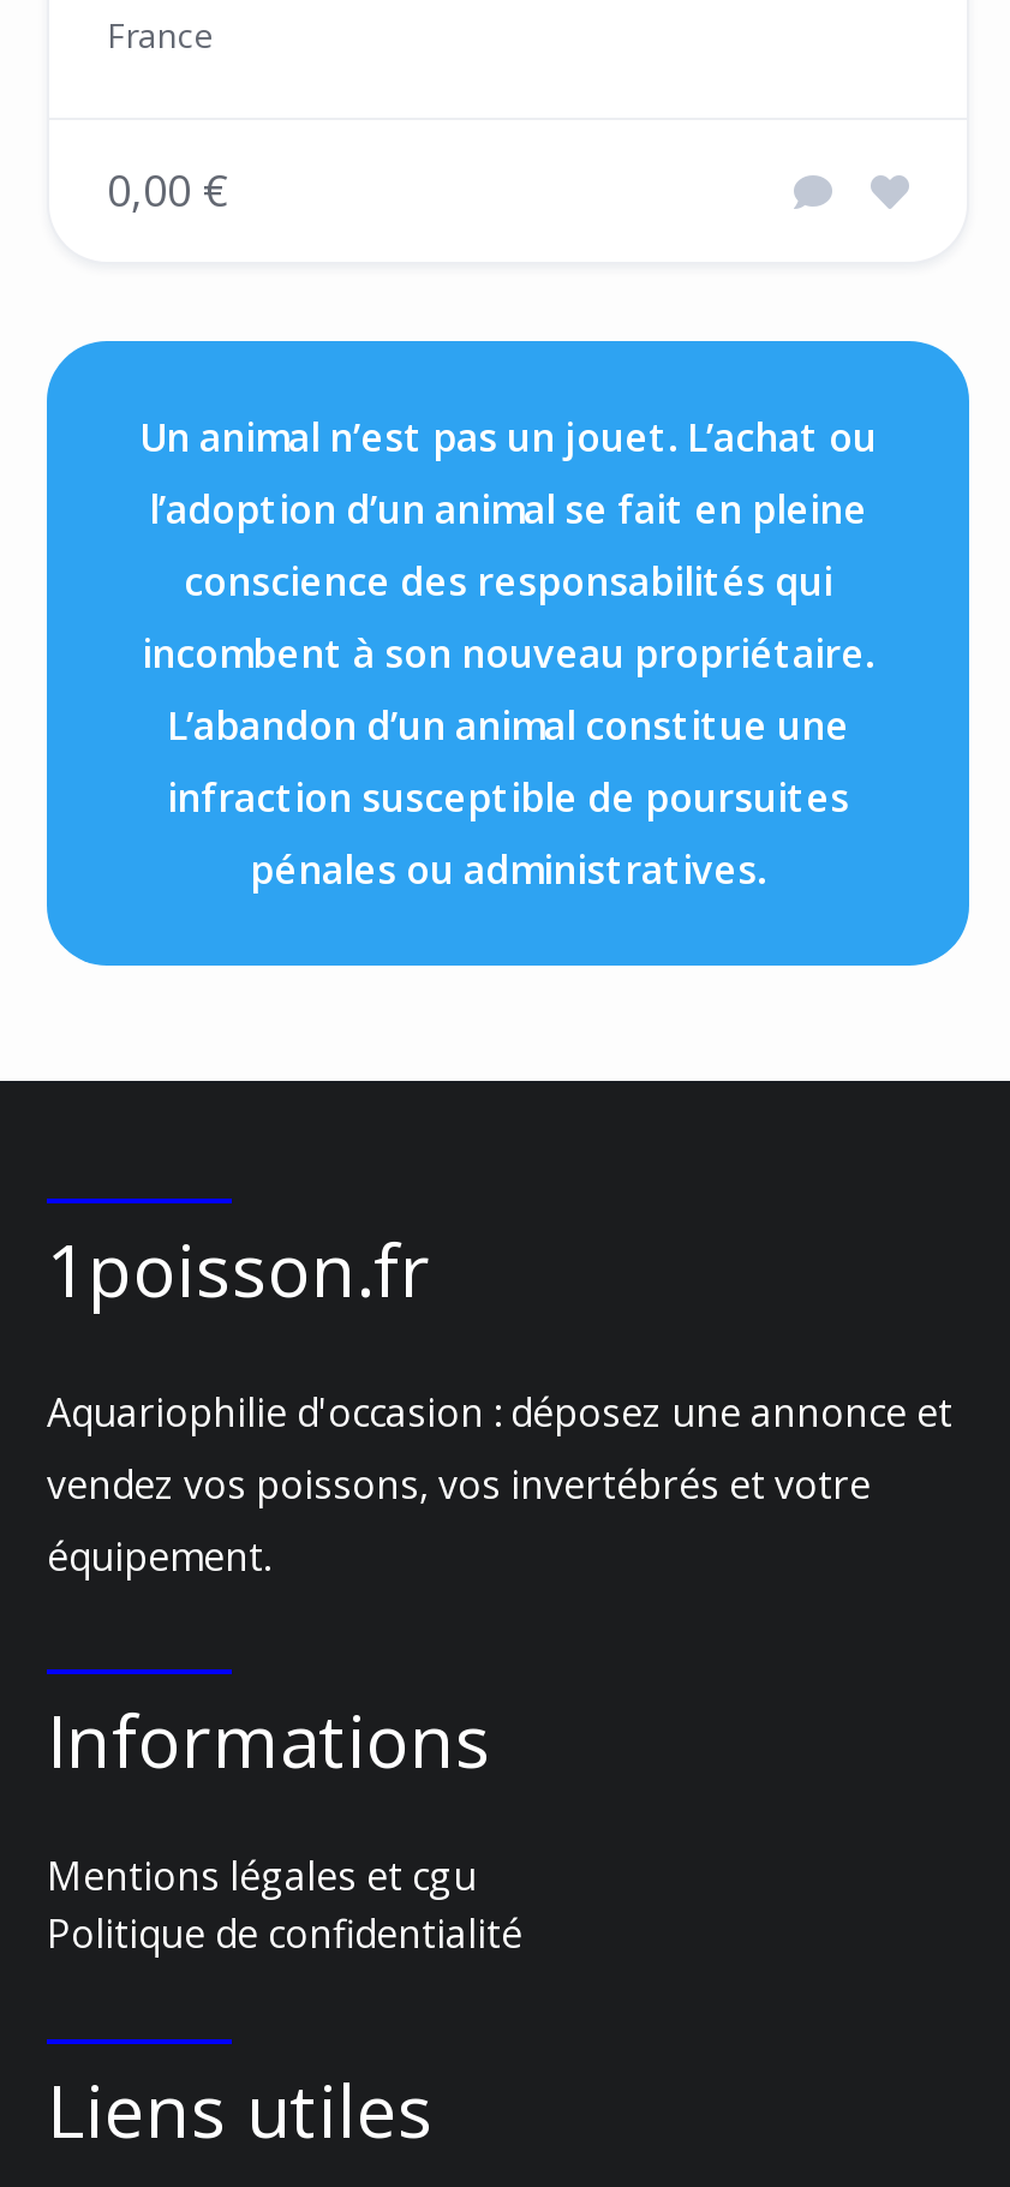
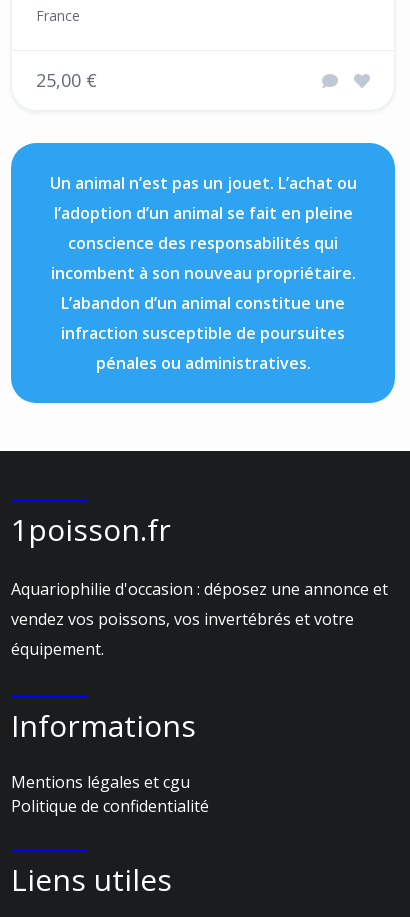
- 0,00 €
+ 25,00 €
